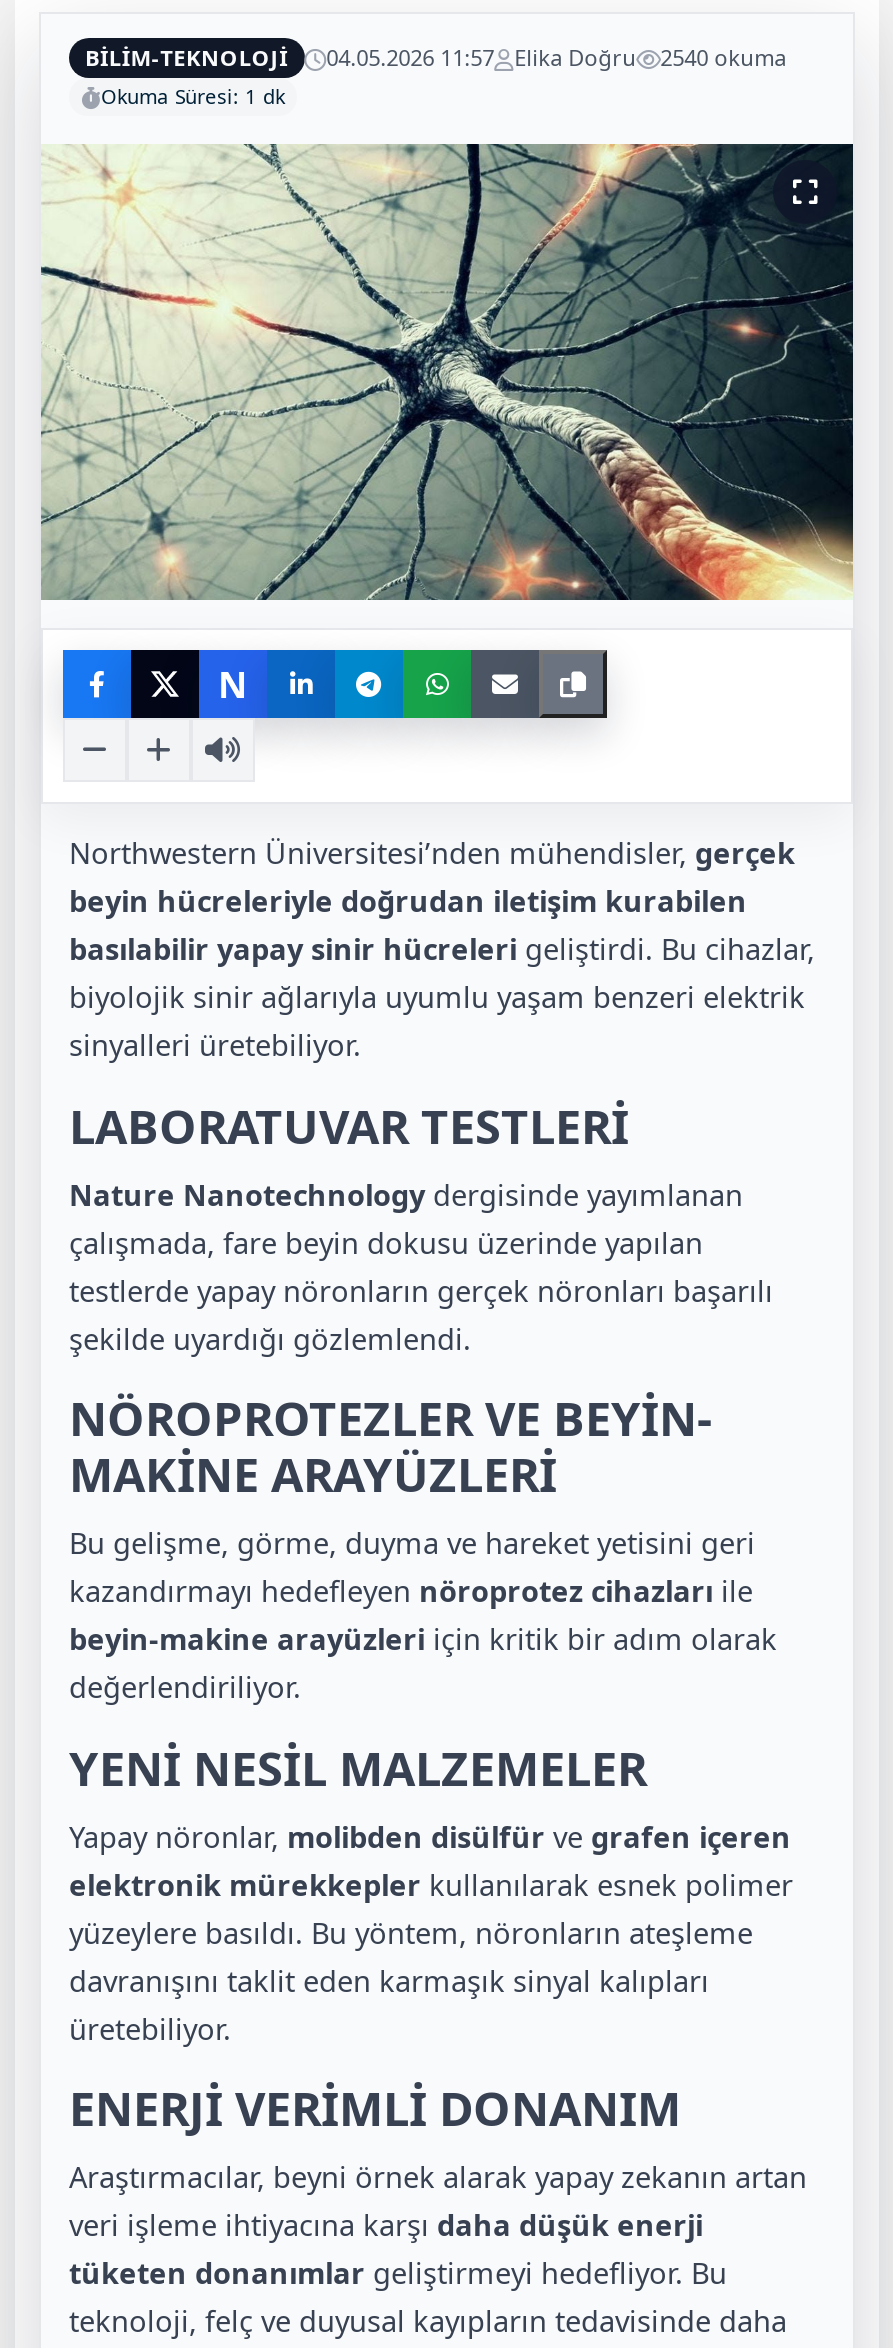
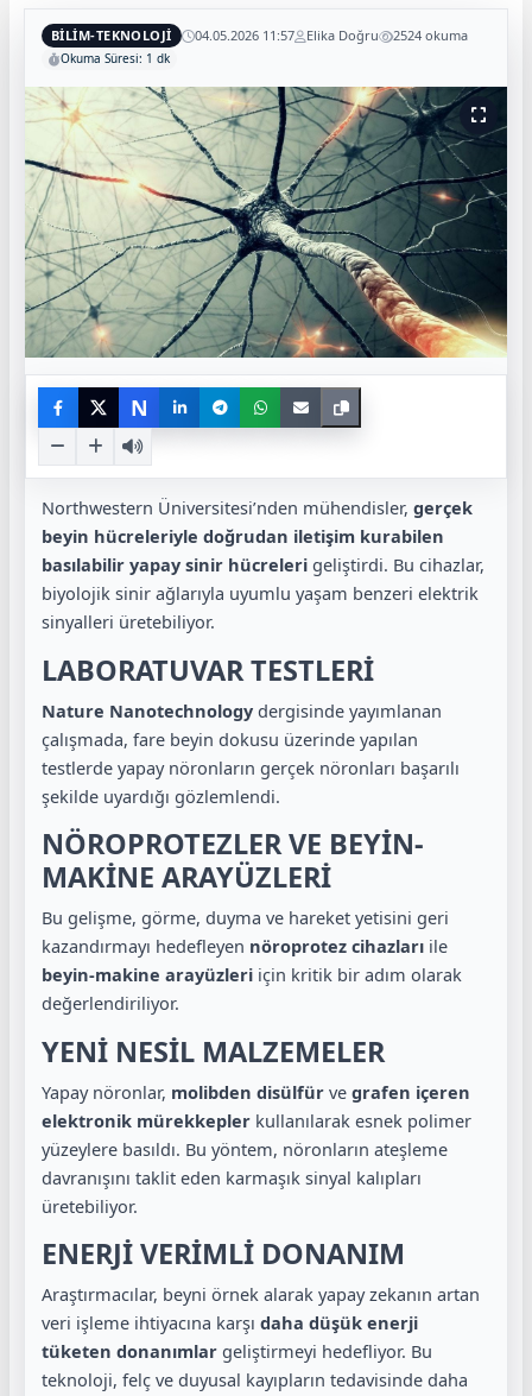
- BİLİM-TEKNOLOJİ 04.05.2026 11:57 Elika Doğru 2540 okuma
+ BİLİM-TEKNOLOJİ 04.05.2026 11:57 Elika Doğru 2524 okuma
